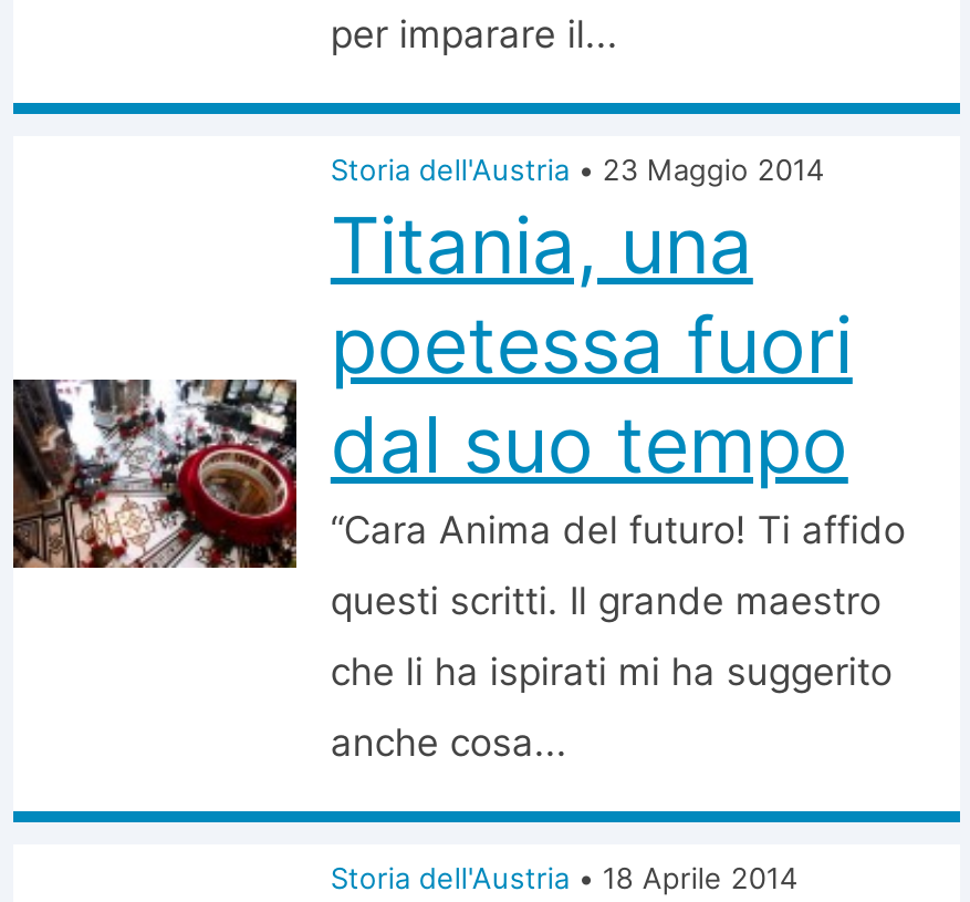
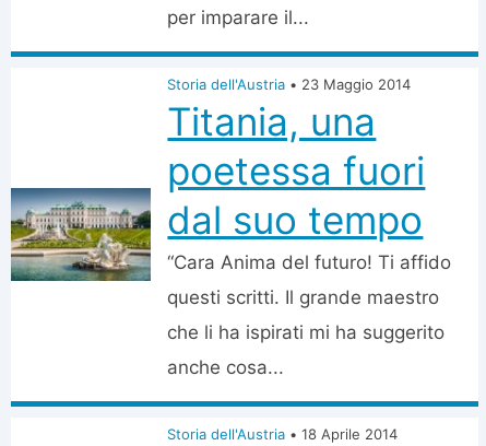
- [image]
+ [image]
